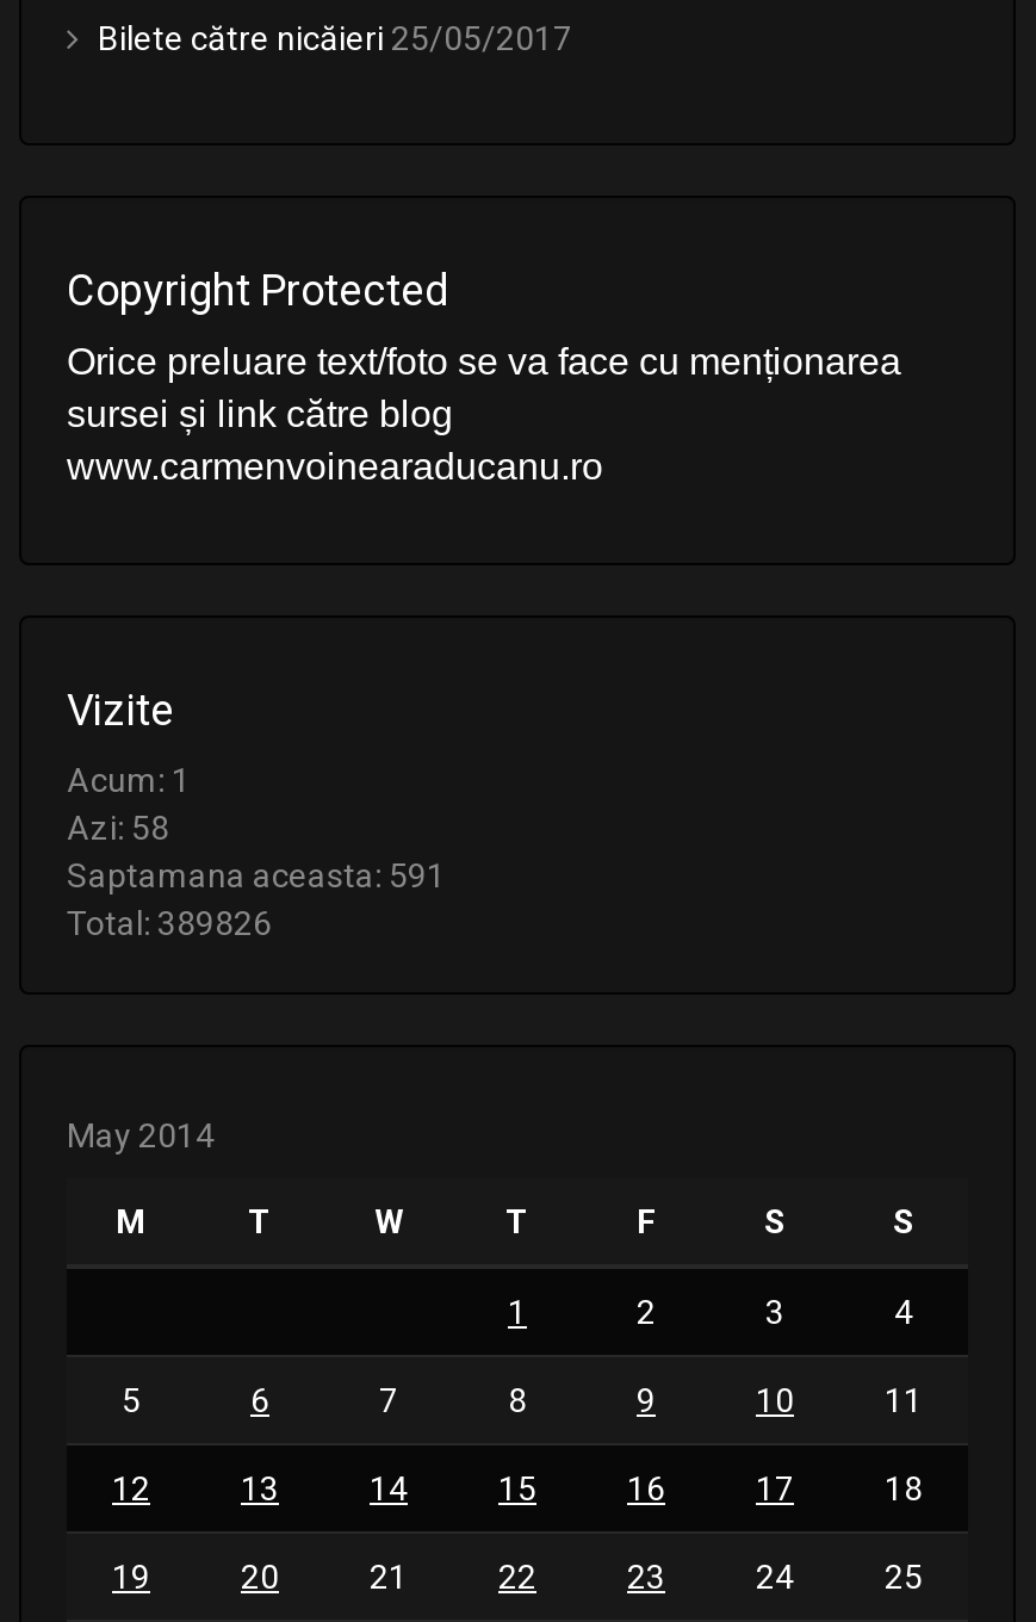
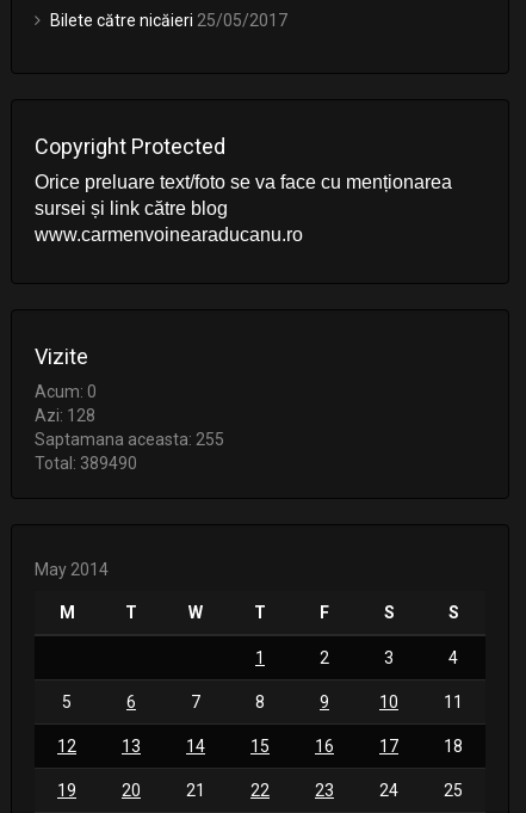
- Acum: 1
+ Acum: 0

- Azi: 58
+ Azi: 128

- Saptamana aceasta: 591
+ Saptamana aceasta: 255

- Total: 389826
+ Total: 389490
